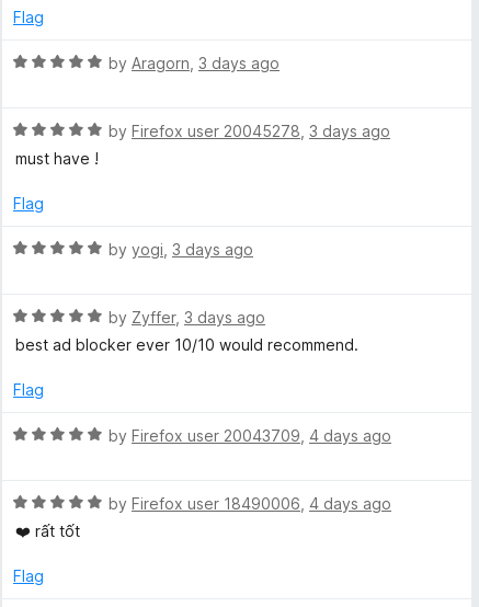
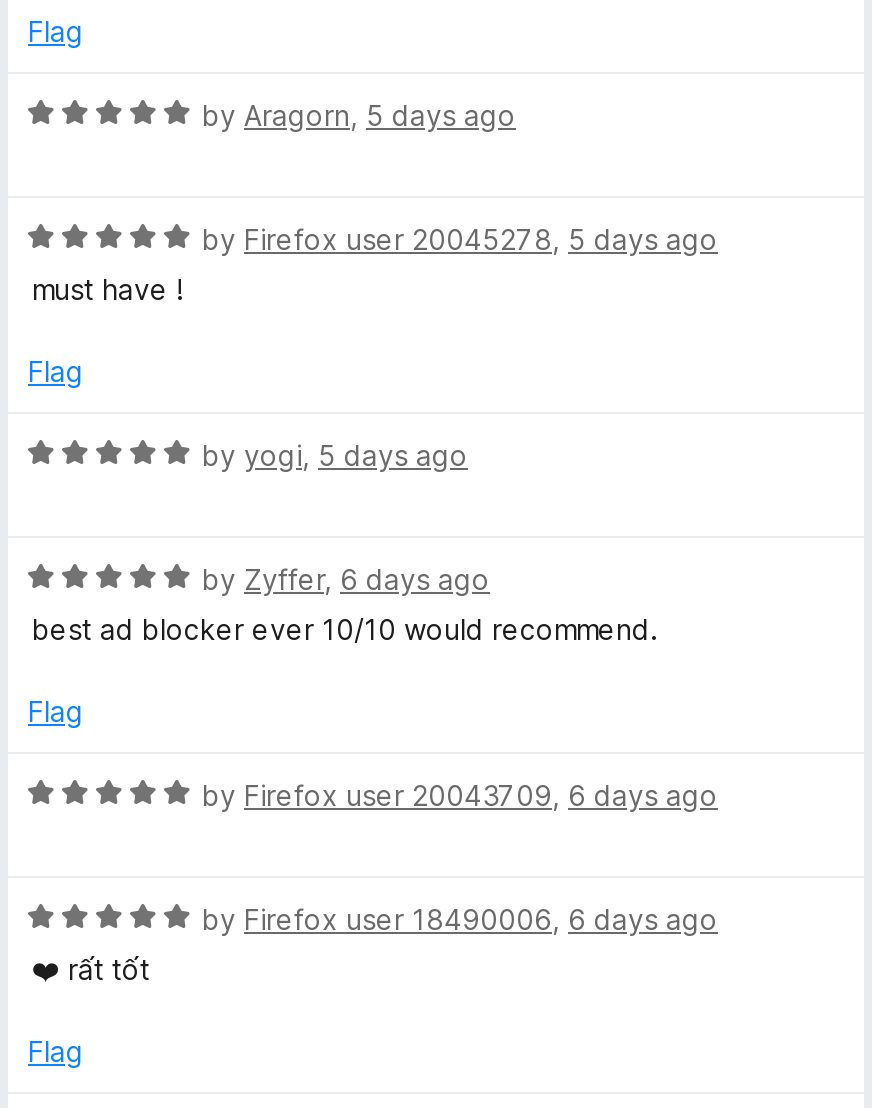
- by Aragorn, 3 days ago
+ by Aragorn, 5 days ago

- by Firefox user 20045278, 3 days ago
+ by Firefox user 20045278, 5 days ago

- by yogi, 3 days ago
+ by yogi, 5 days ago

- by Zyffer, 3 days ago
+ by Zyffer, 6 days ago

- by Firefox user 20043709, 4 days ago
+ by Firefox user 20043709, 6 days ago

- by Firefox user 18490006, 4 days ago
+ by Firefox user 18490006, 6 days ago
